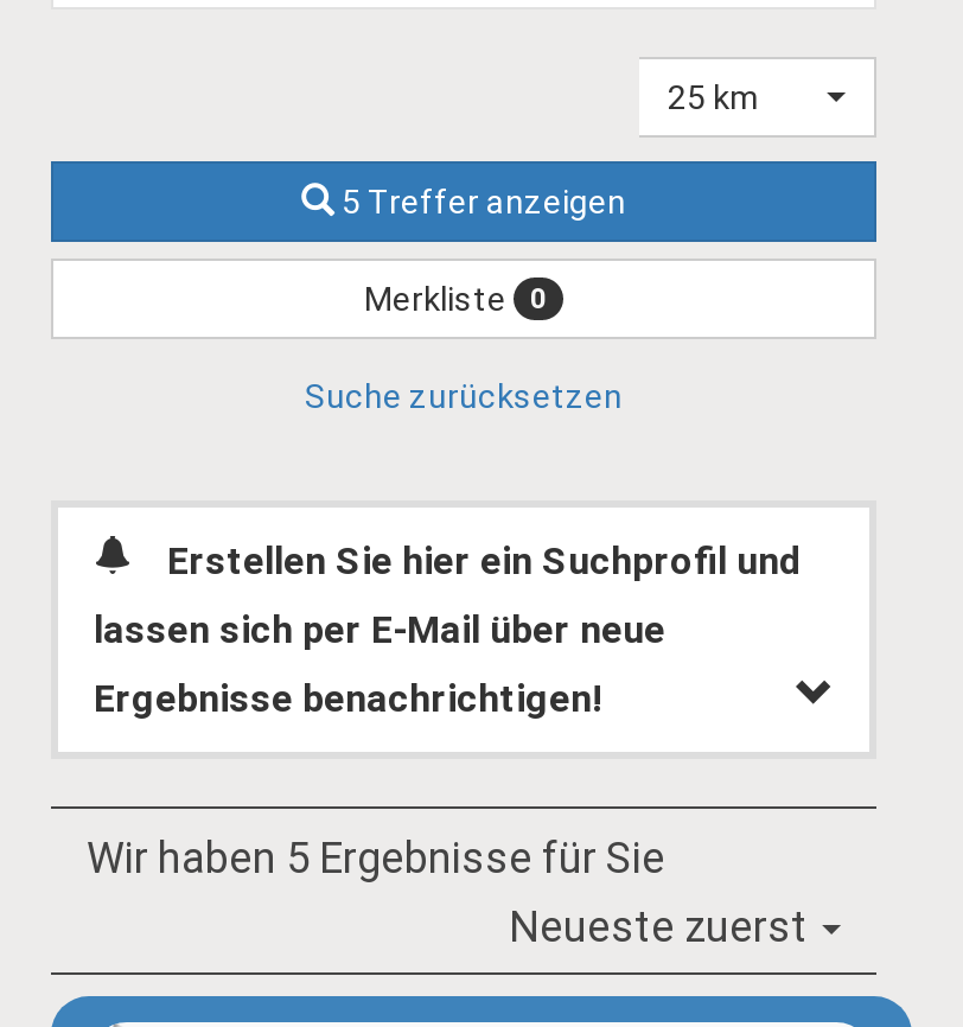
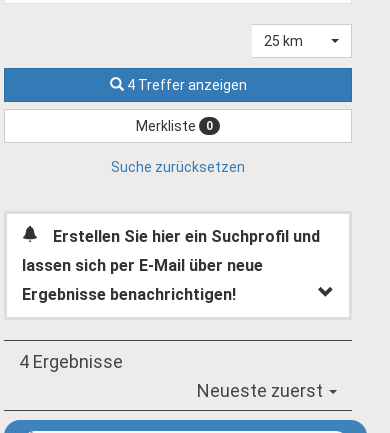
- 5 Treffer anzeigen
+ 4 Treffer anzeigen

- Wir haben 5 Ergebnisse für Sie
+ 4 Ergebnisse
